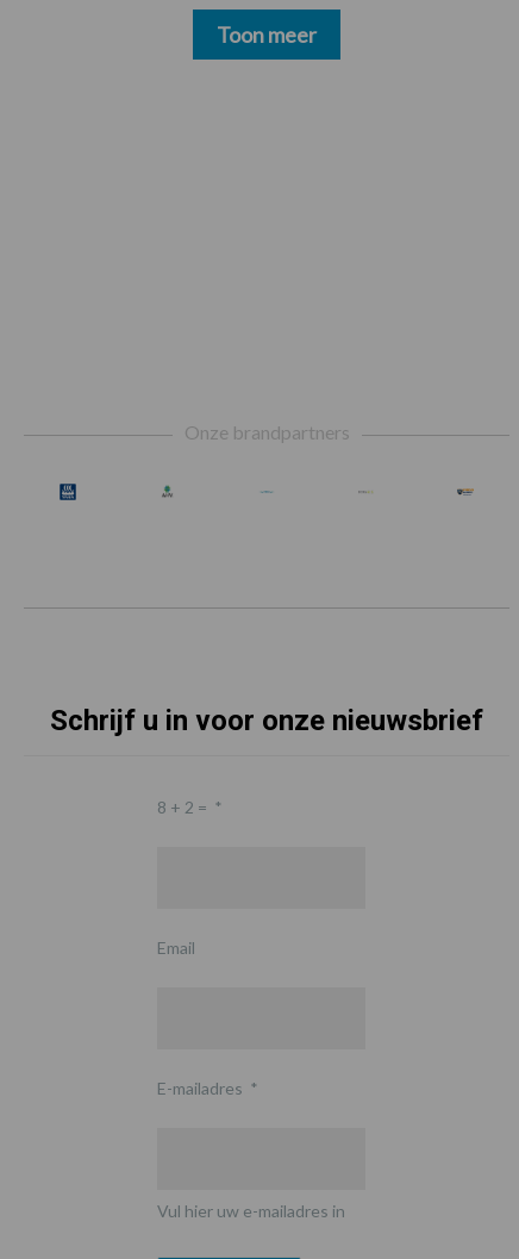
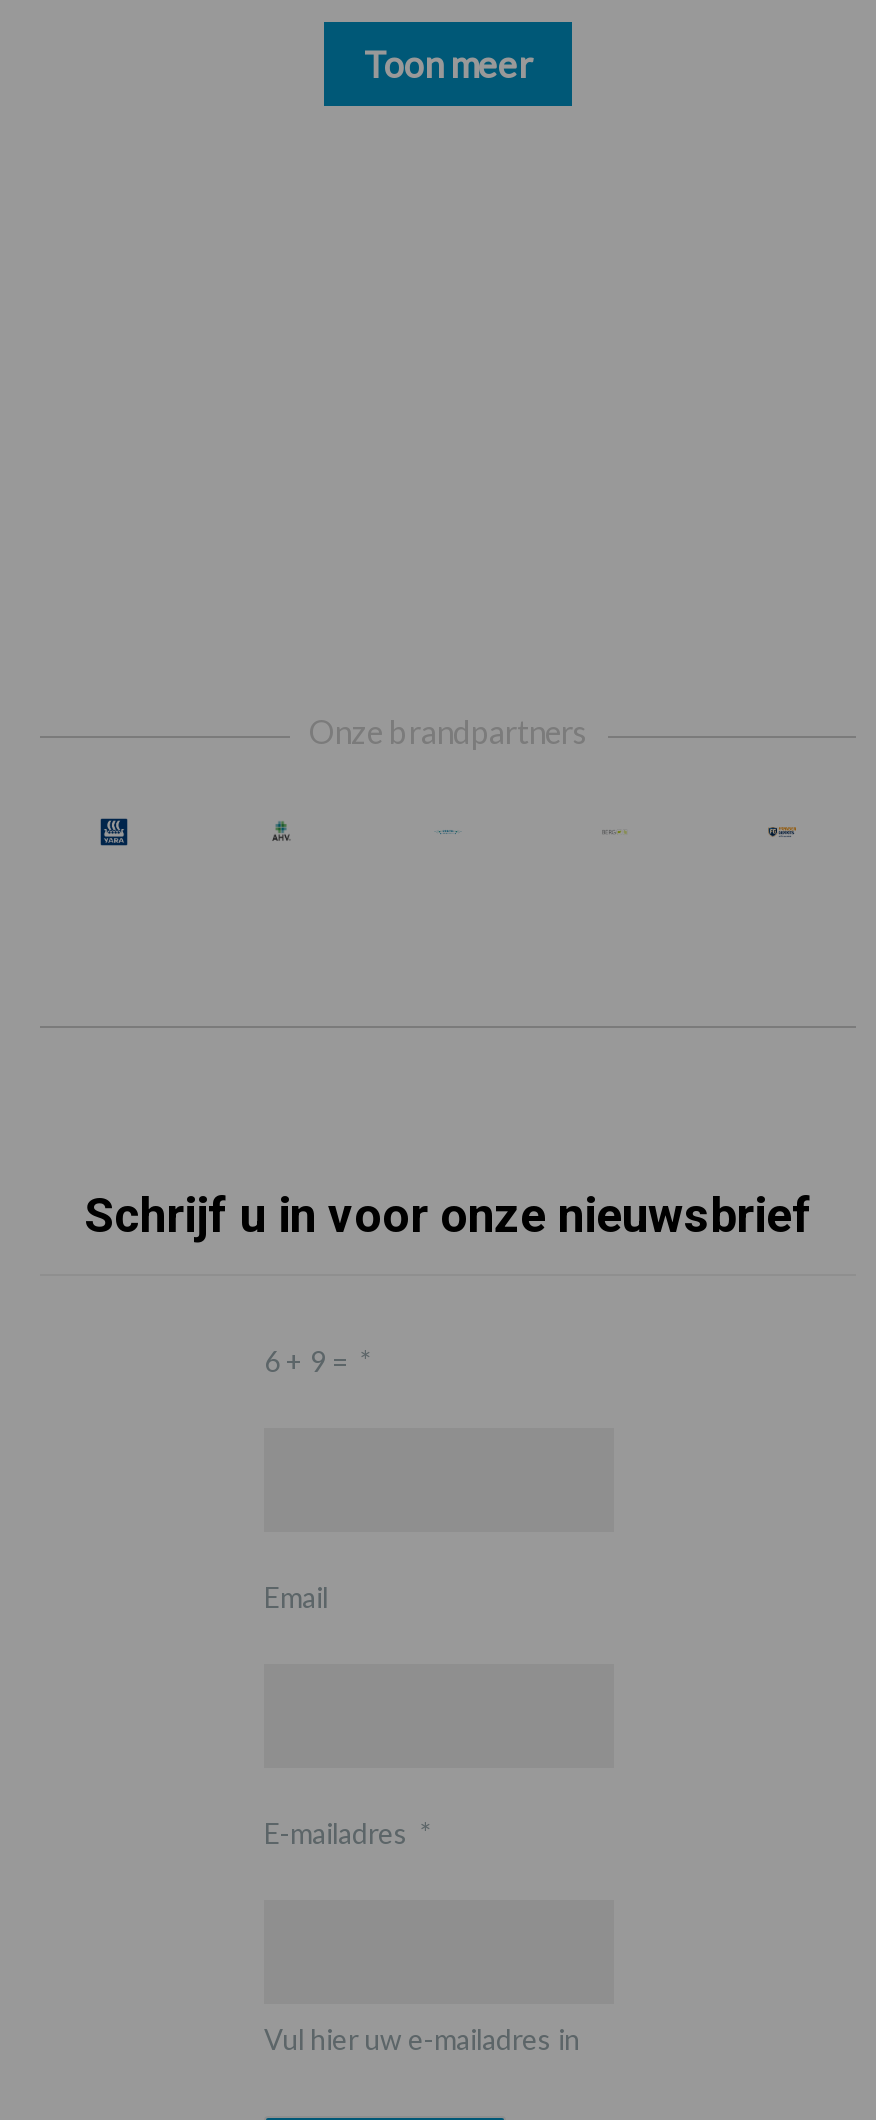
- 8 + 2 = *
+ 6 + 9 = *
